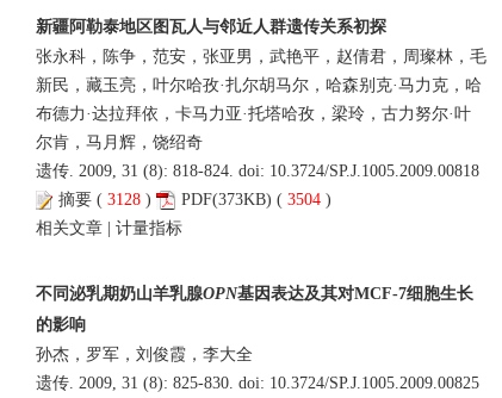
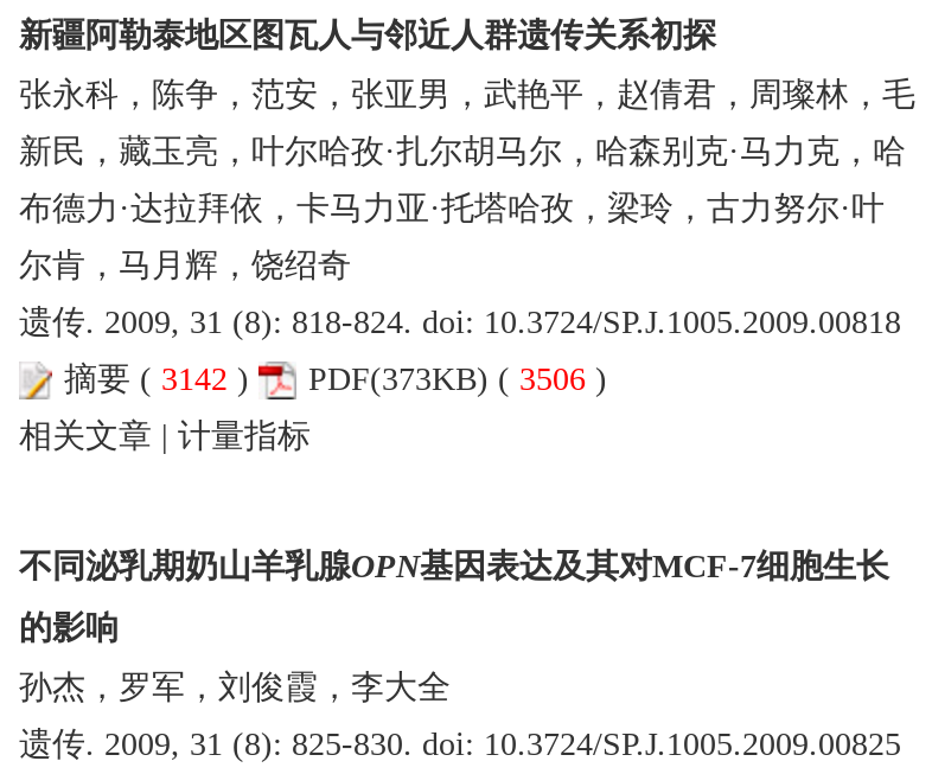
- 摘要(3128)
+ 摘要(3142)

- PDF(373KB) (3504)
+ PDF(373KB) (3506)
